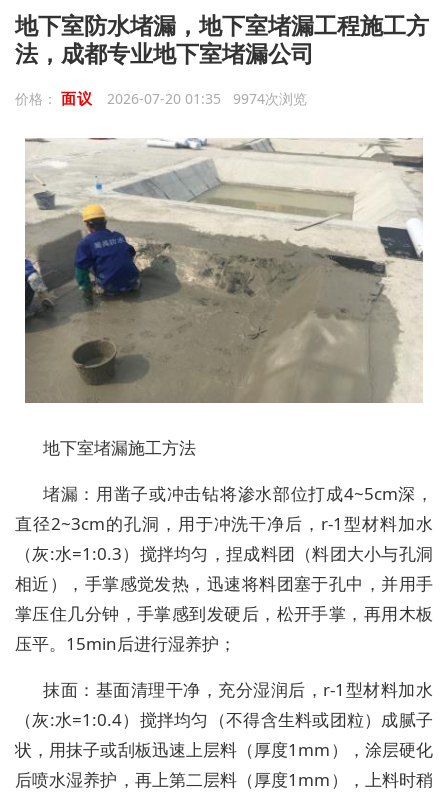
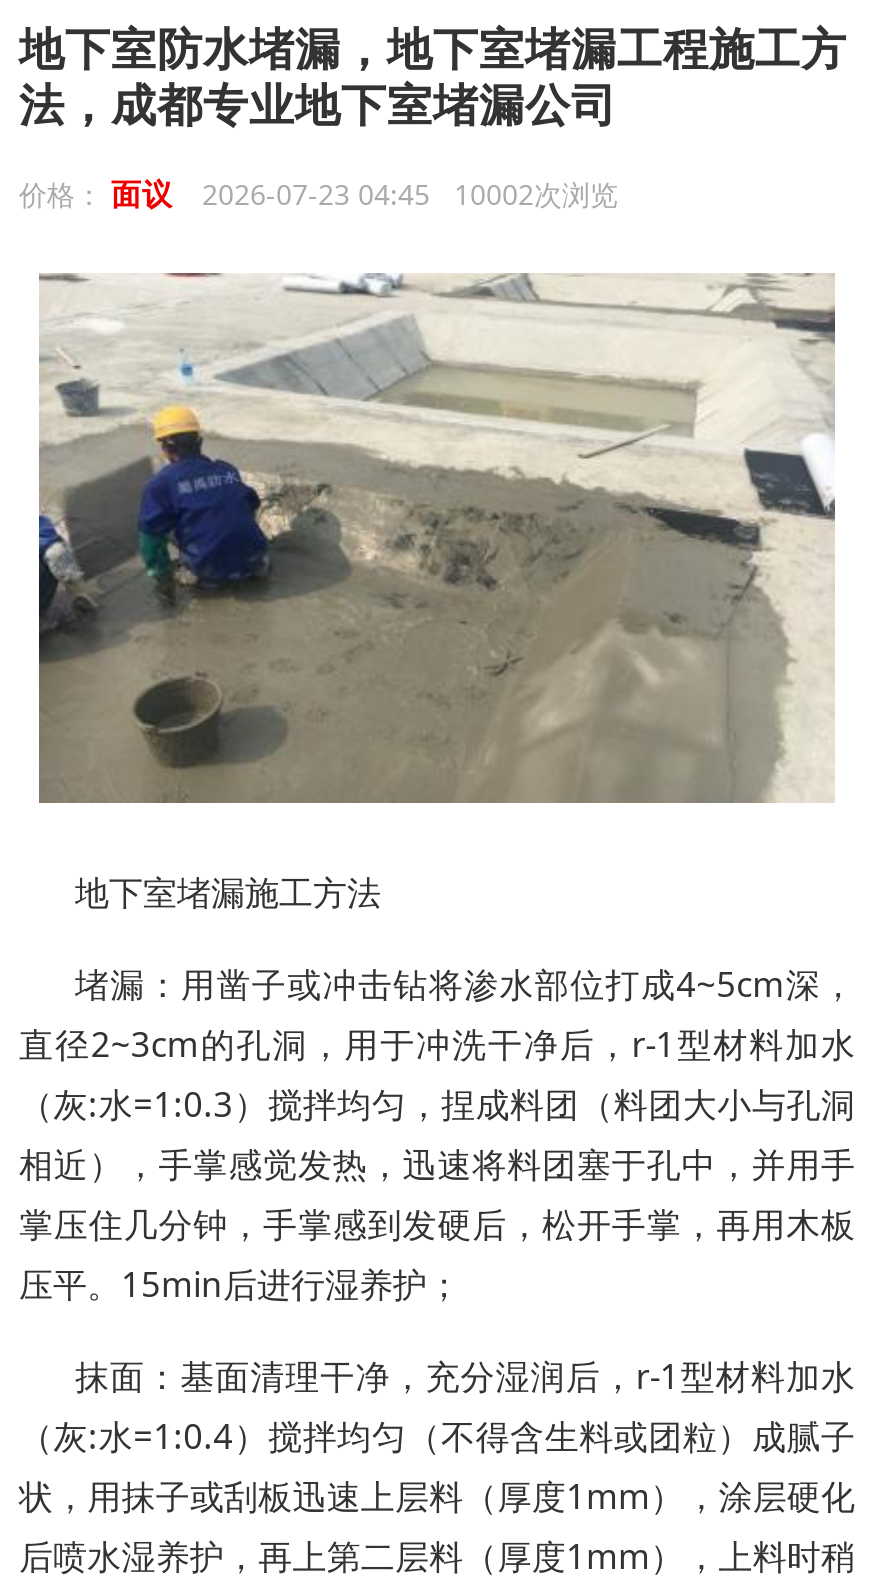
- 价格：面议 2026-07-20 01:35 9974次浏览
+ 价格：面议 2026-07-23 04:45 10002次浏览
